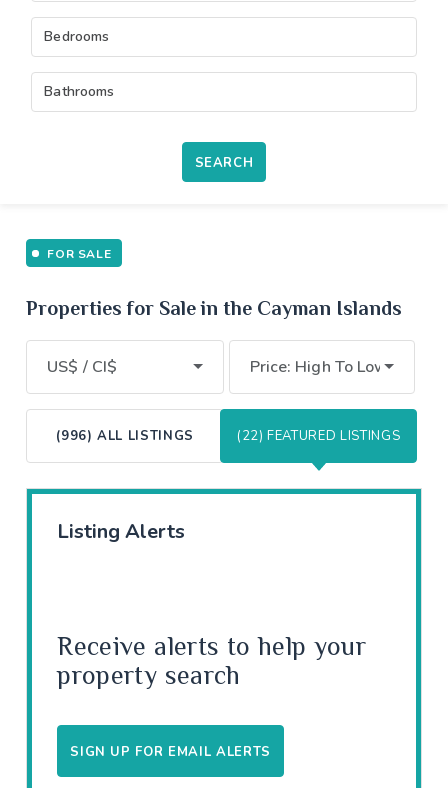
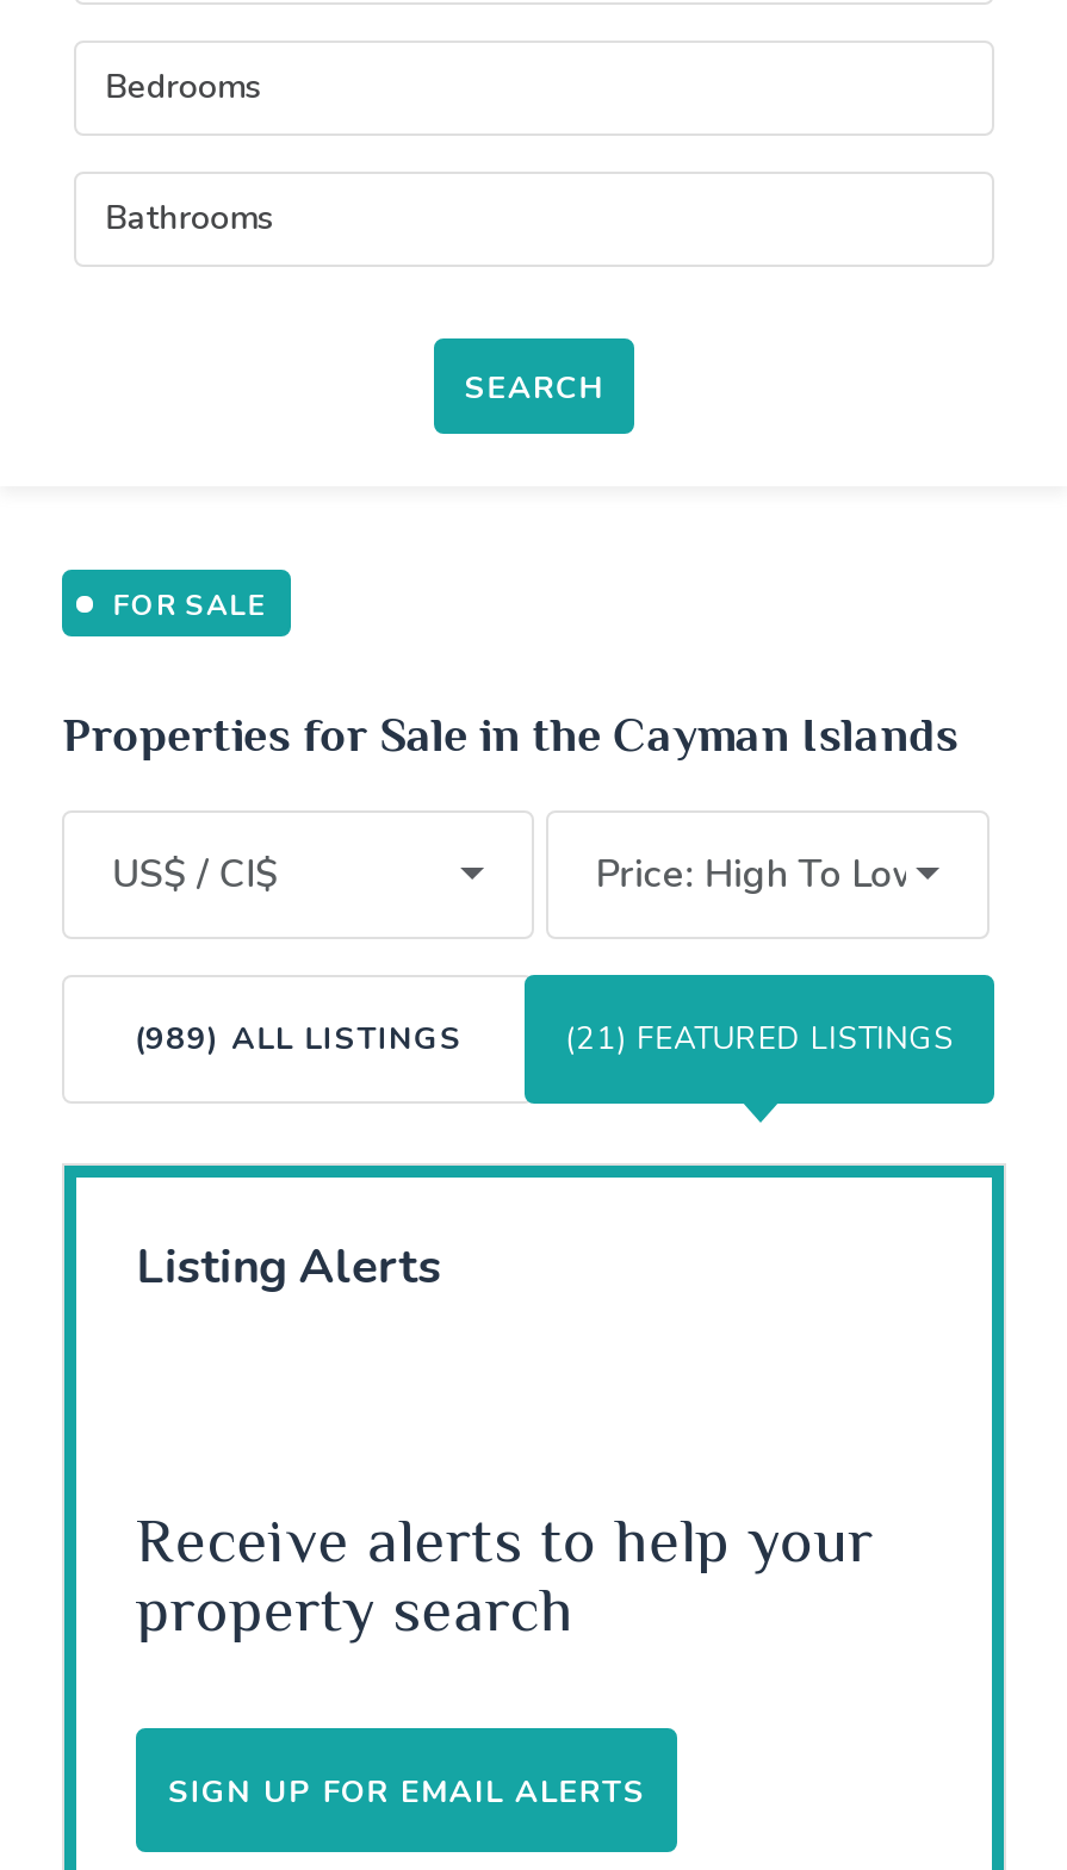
- (996) ALL LISTINGS
+ (989) ALL LISTINGS

- (22) FEATURED LISTINGS
+ (21) FEATURED LISTINGS
